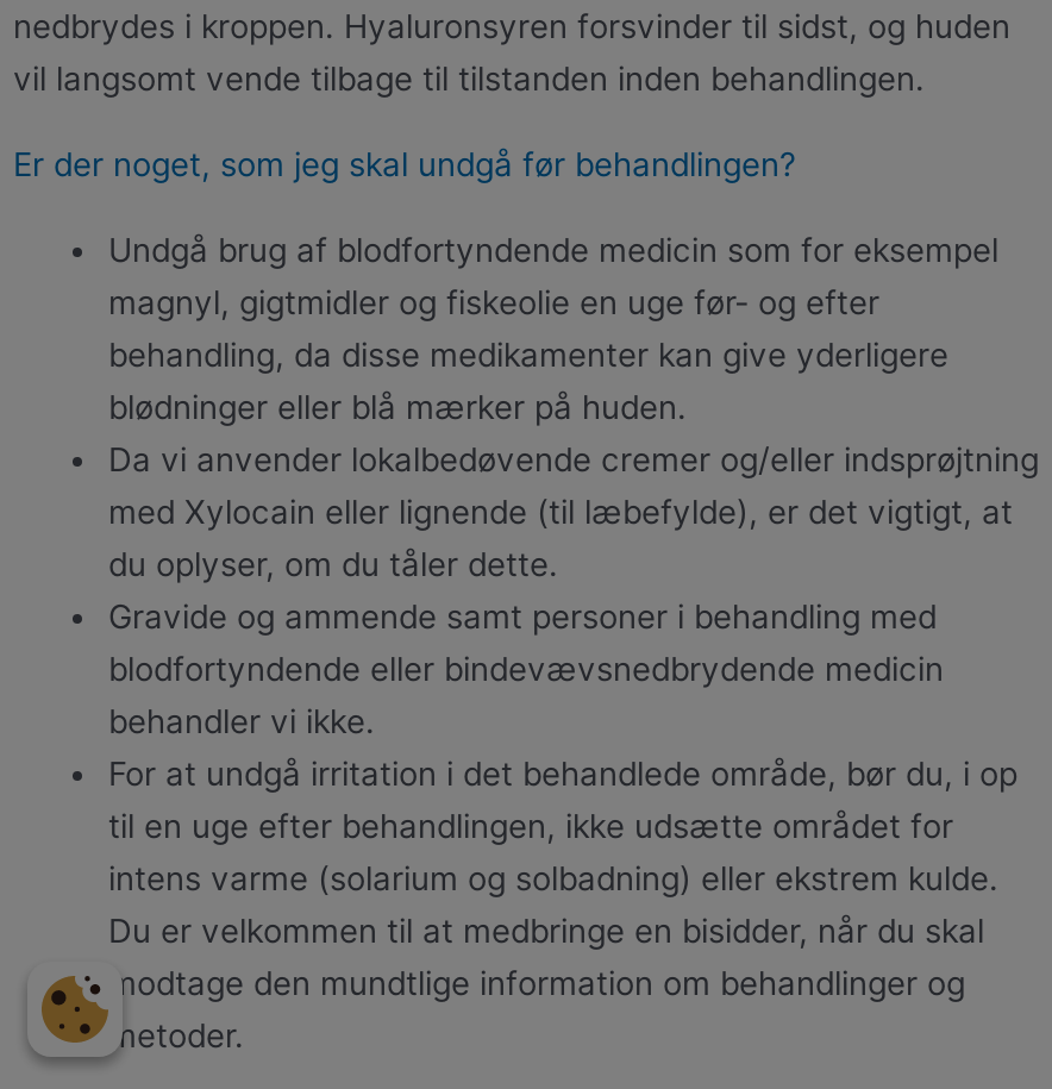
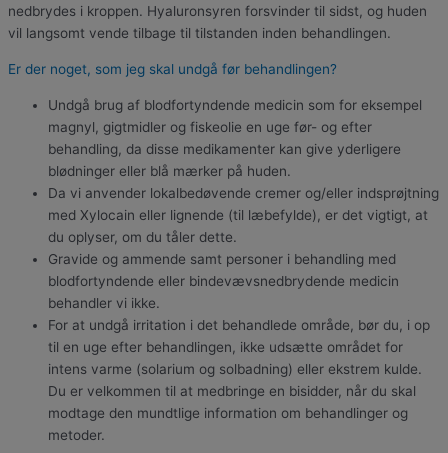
- [image]
